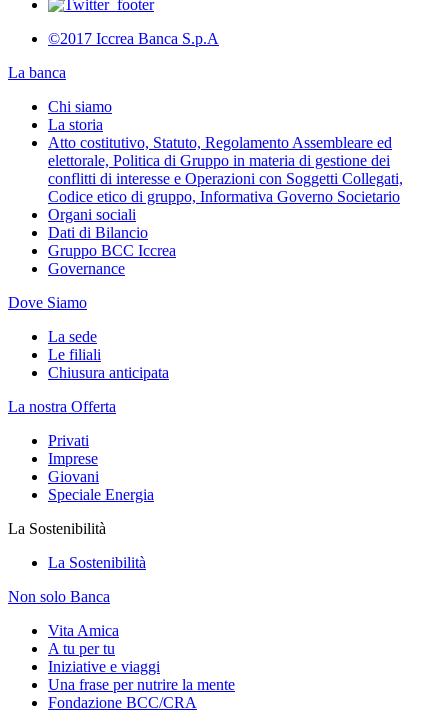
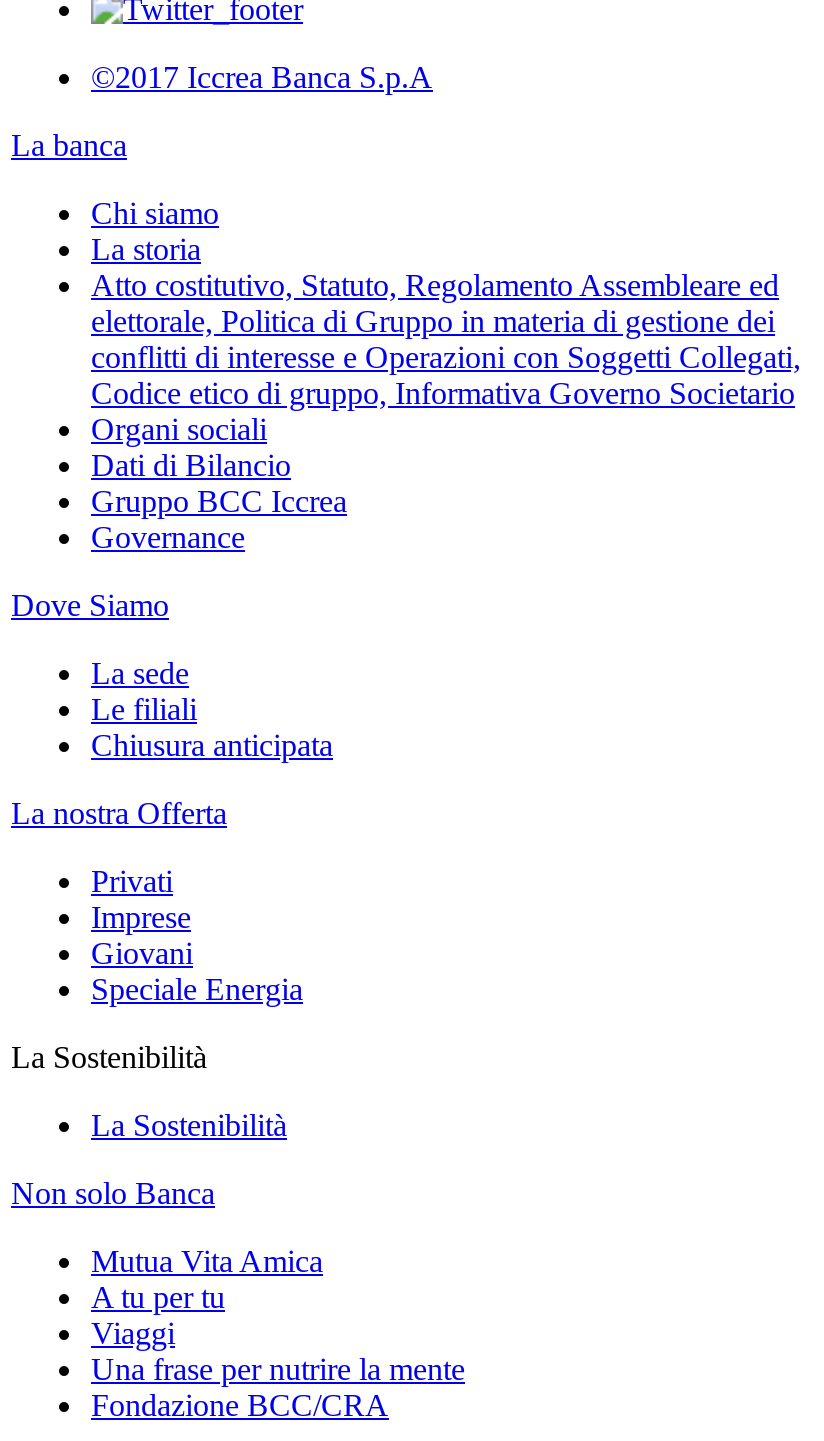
- Vita Amica
+ Mutua Vita Amica

- Iniziative e viaggi
+ Viaggi
